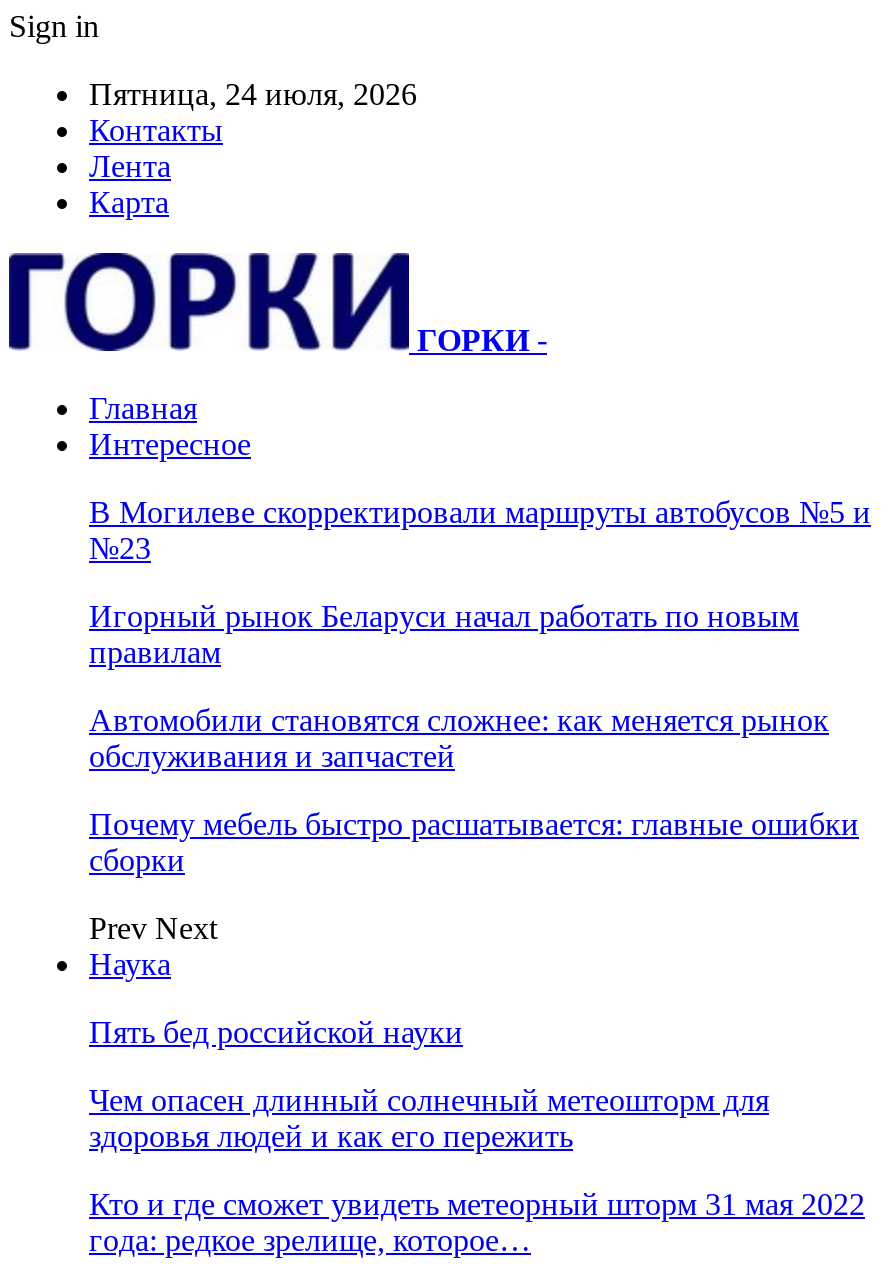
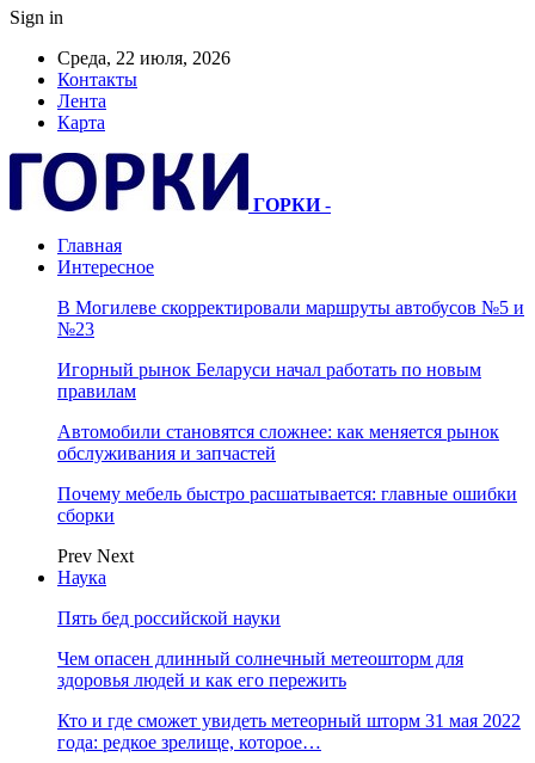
- Пятница, 24 июля, 2026
+ Среда, 22 июля, 2026
